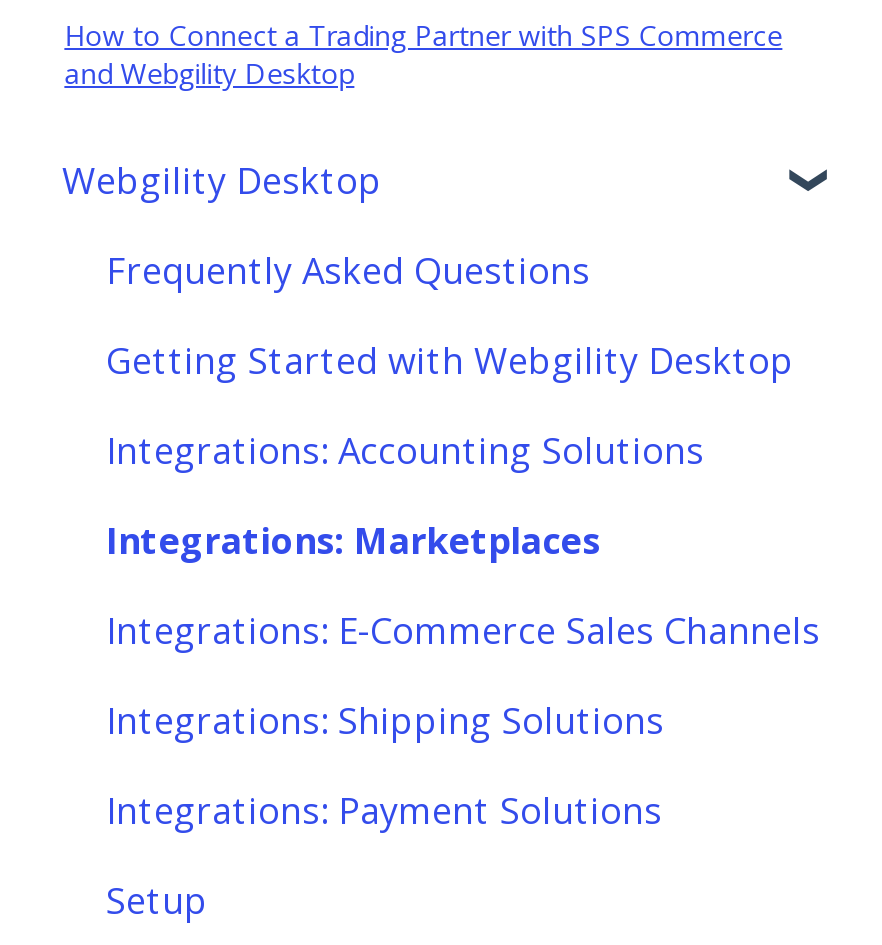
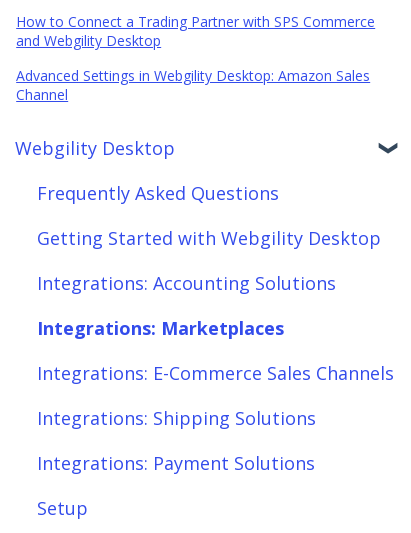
+ Advanced Settings in Webgility Desktop: Amazon Sales
+ Channel
